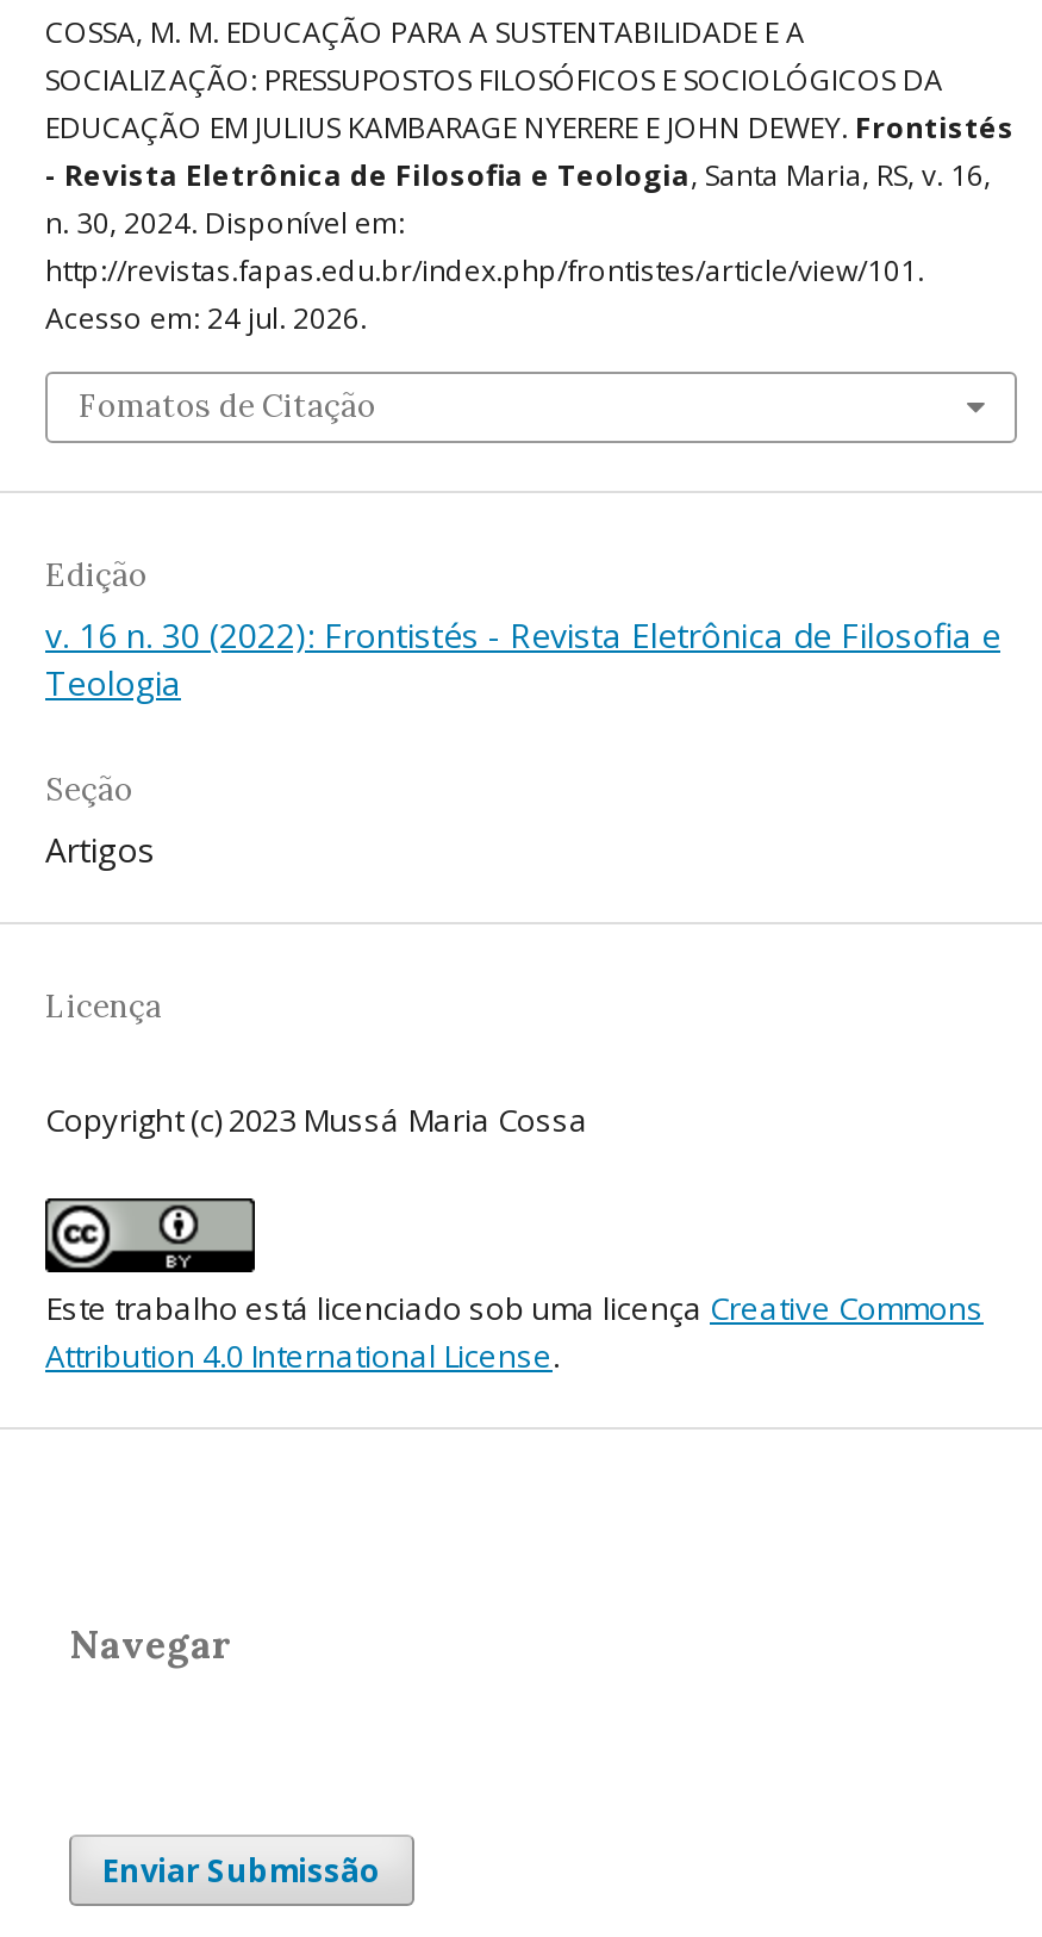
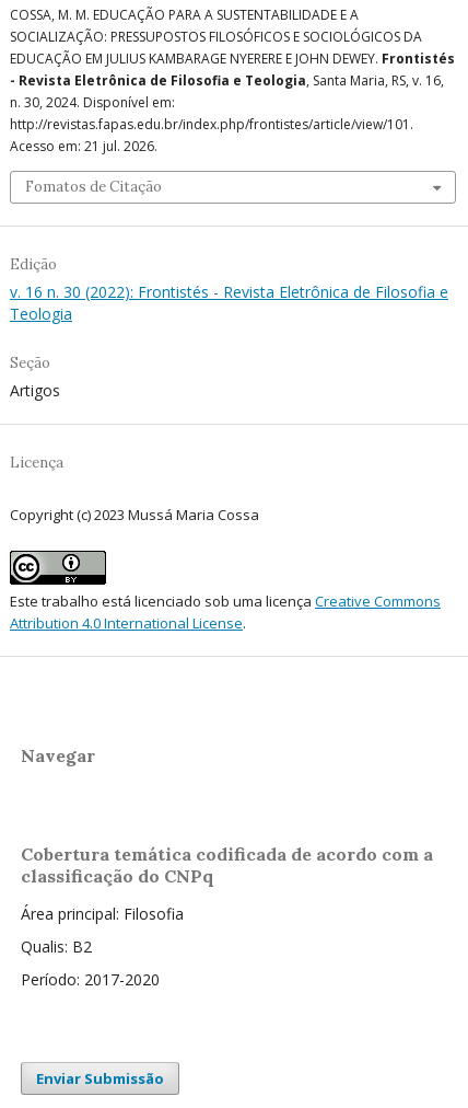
- Acesso em: 24 jul. 2026.
+ Acesso em: 21 jul. 2026.

+ Cobertura temática codificada de acordo com a
+ classificação do CNPq
+ Área principal: Filosofia
+ Qualis: B2
+ Período: 2017-2020
